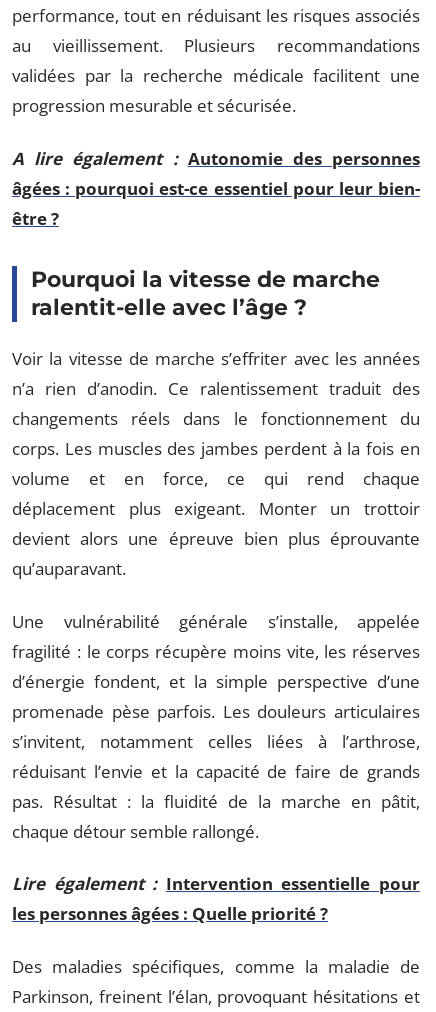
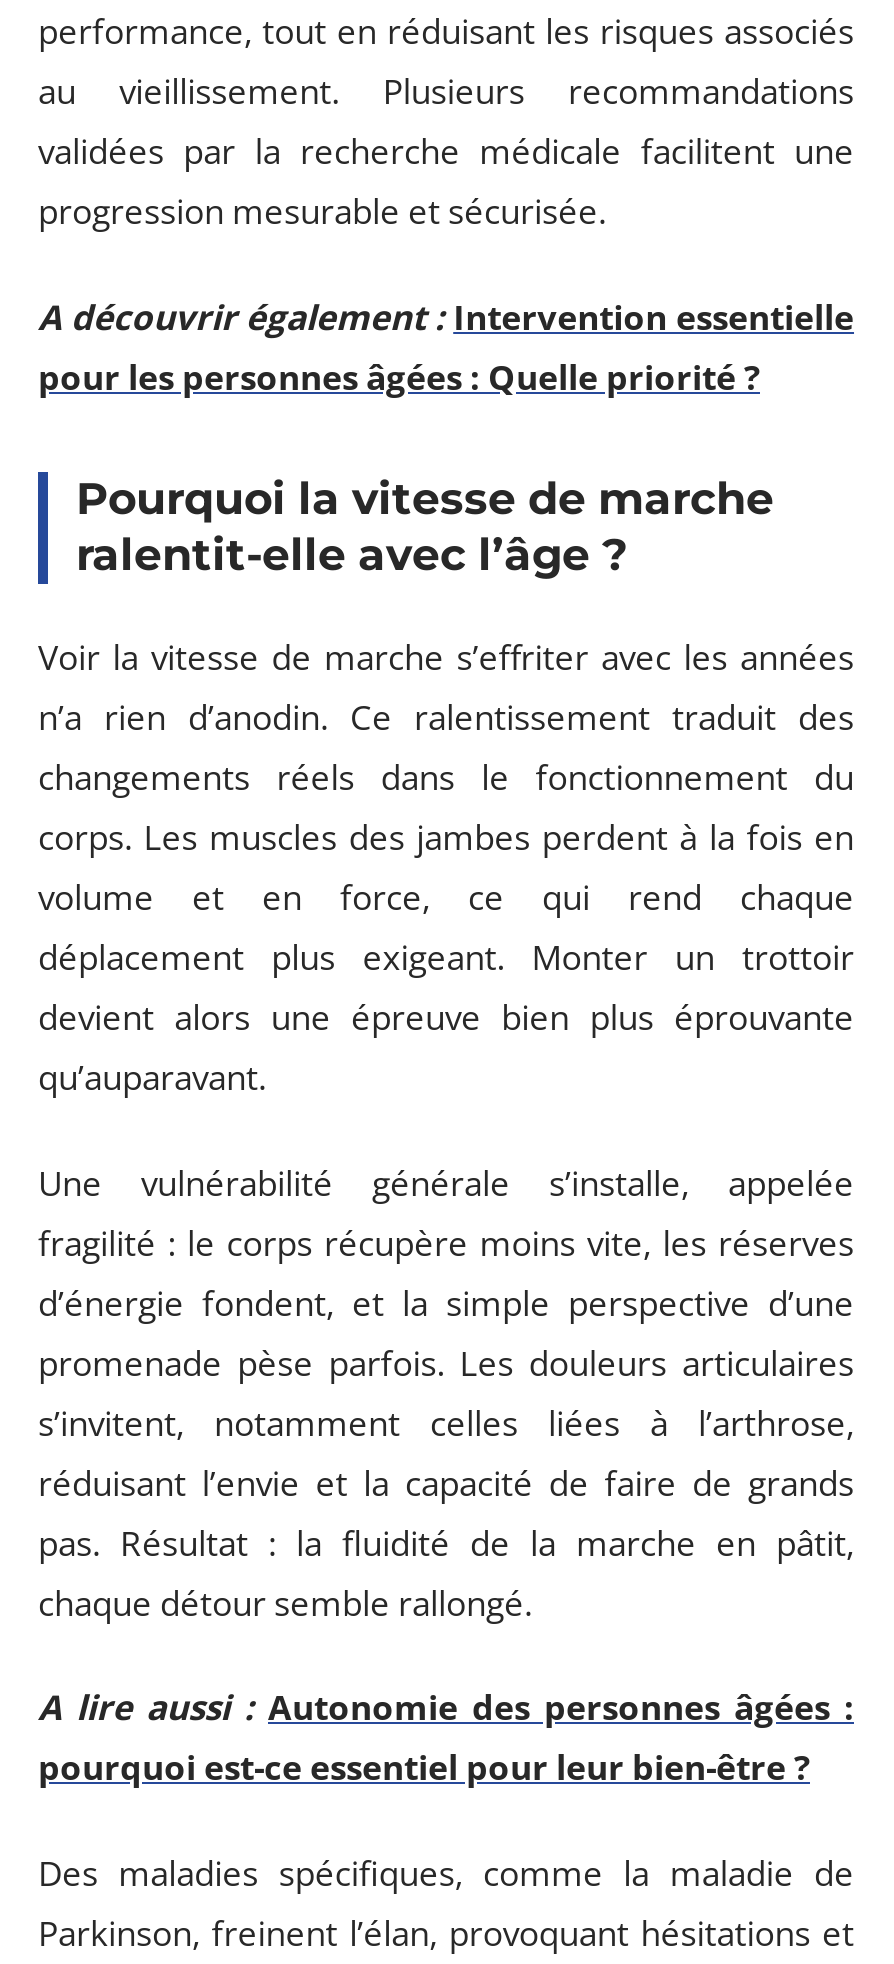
- A lire également : Autonomie des personnes
- âgées : pourquoi est-ce essentiel pour leur bien-
- être ?
+ A découvrir également : Intervention essentielle
+ pour les personnes âgées : Quelle priorité ?

- Lire également : Intervention essentielle pour
- les personnes âgées : Quelle priorité ?
+ A lire aussi : Autonomie des personnes âgées :
+ pourquoi est-ce essentiel pour leur bien-être ?
